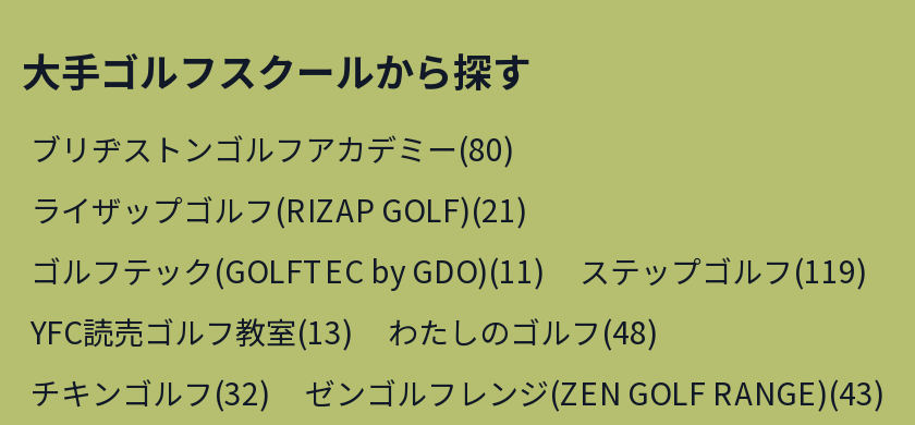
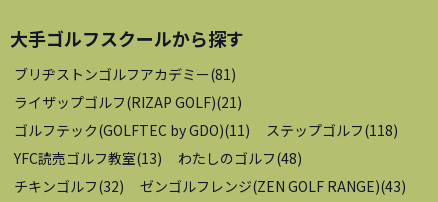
- ブリヂストンゴルフアカデミー(80)
+ ブリヂストンゴルフアカデミー(81)

- ステップゴルフ(119)
+ ステップゴルフ(118)
